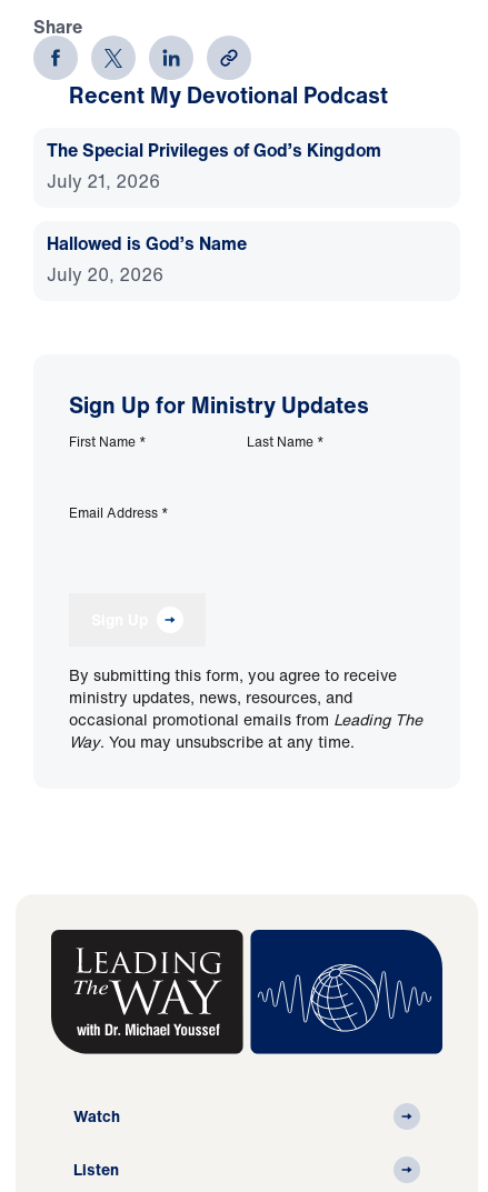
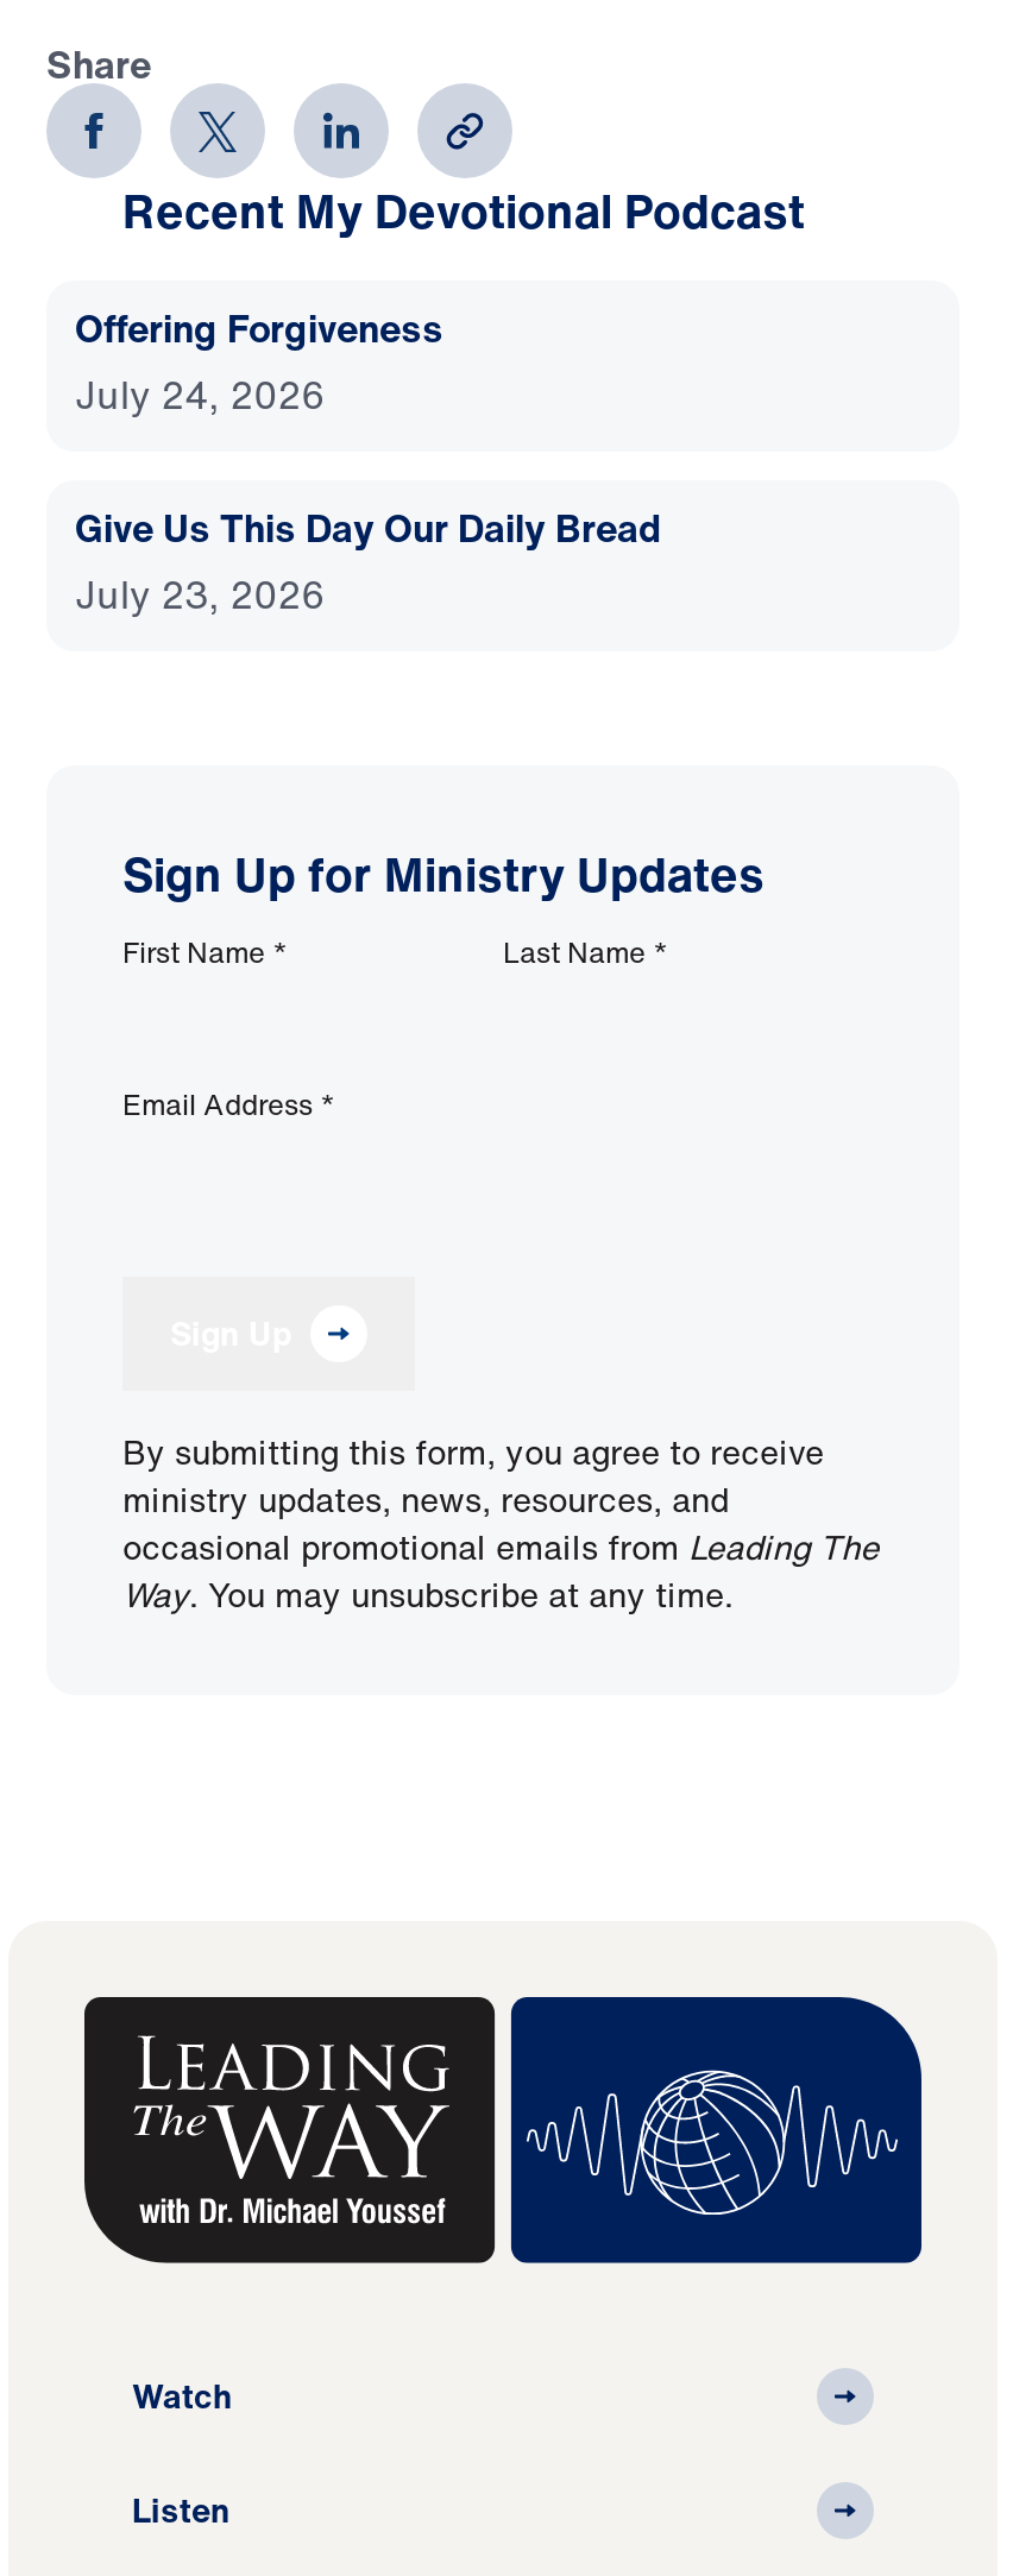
- The Special Privileges of God’s Kingdom
- July 21, 2026
+ Offering Forgiveness
+ July 24, 2026

- Hallowed is God’s Name
- July 20, 2026
+ Give Us This Day Our Daily Bread
+ July 23, 2026
